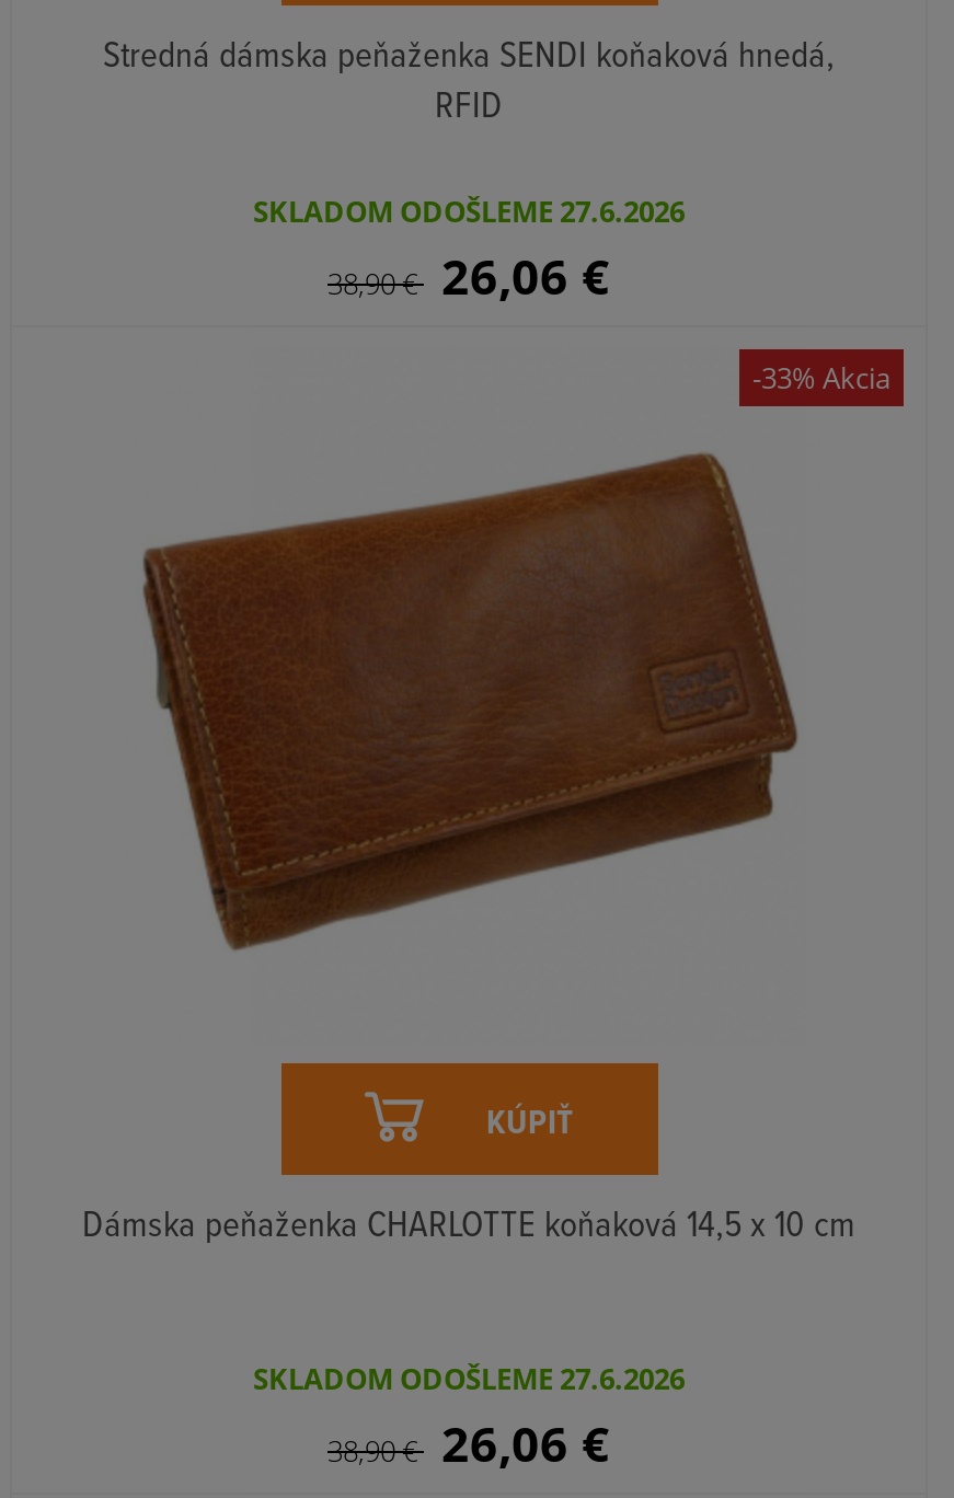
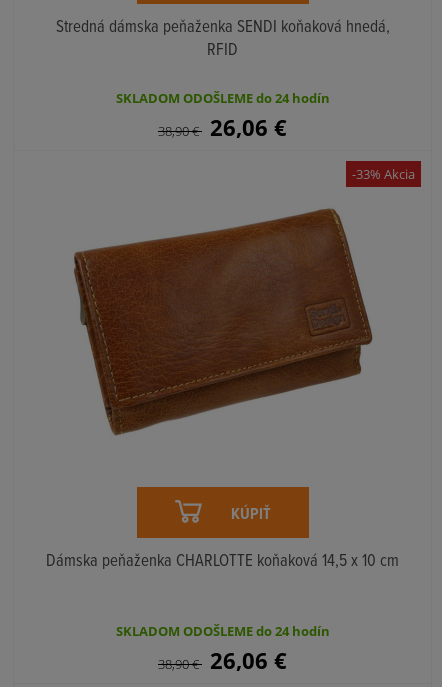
- SKLADOM ODOŠLEME 27.6.2026
+ SKLADOM ODOŠLEME do 24 hodín

- SKLADOM ODOŠLEME 27.6.2026
+ SKLADOM ODOŠLEME do 24 hodín
